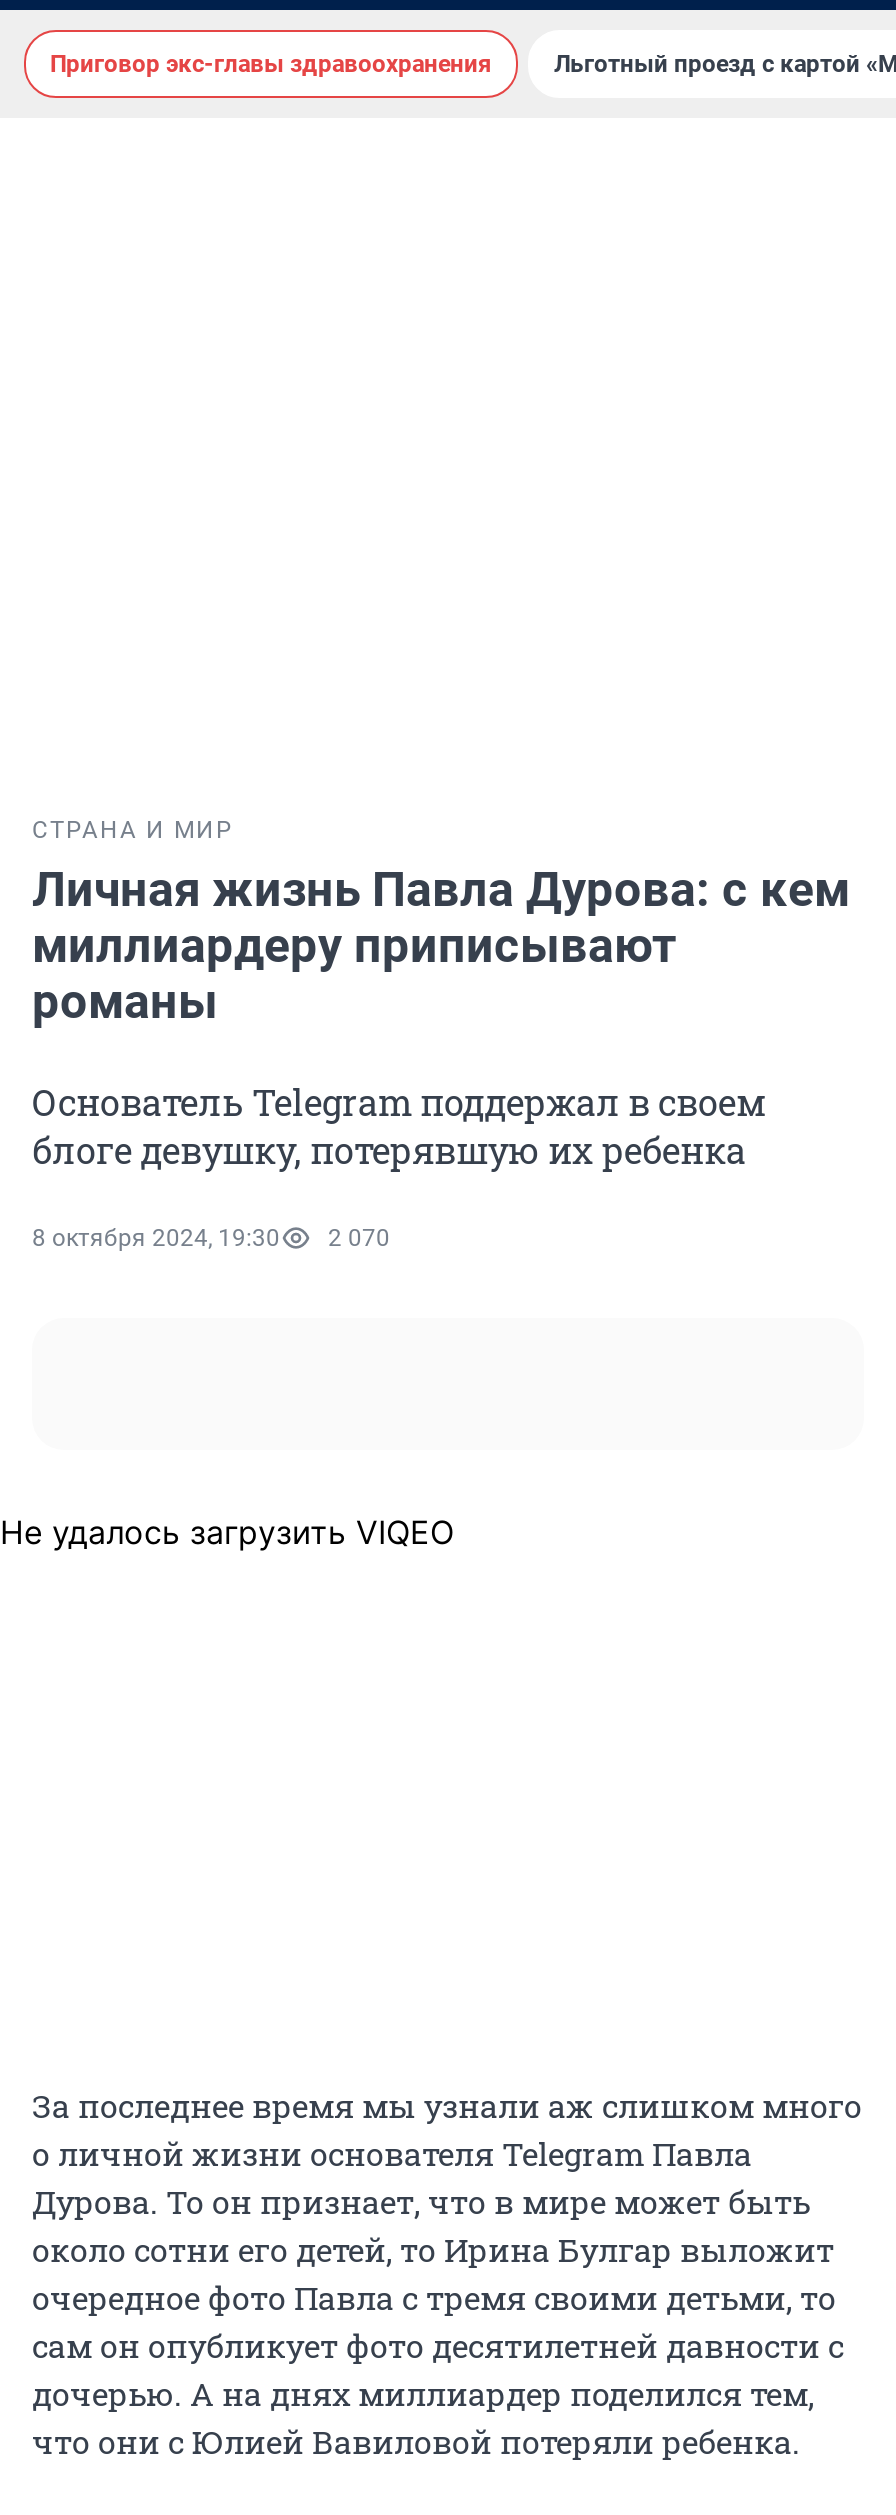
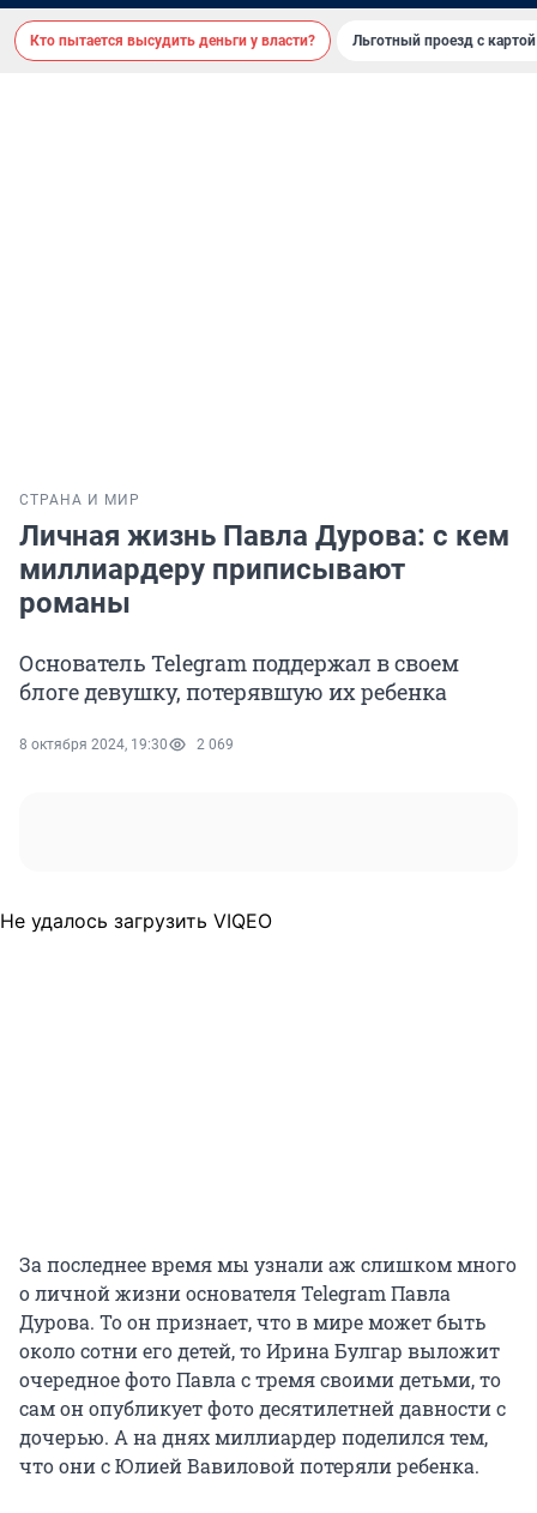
- Приговор экс-главы здравоохранения
+ Кто пытается высудить деньги у власти?

- 8 октября 2024, 19:30 2 070
+ 8 октября 2024, 19:30 2 069
